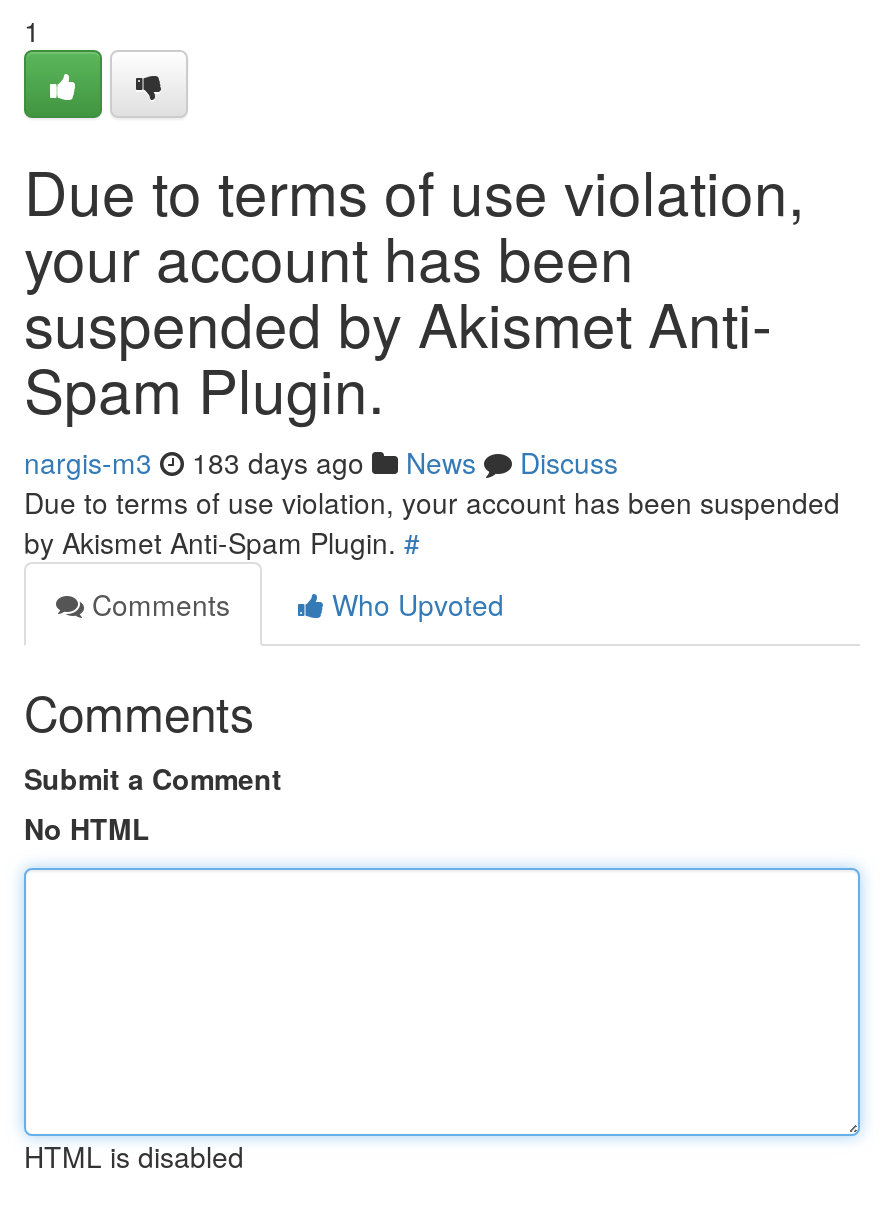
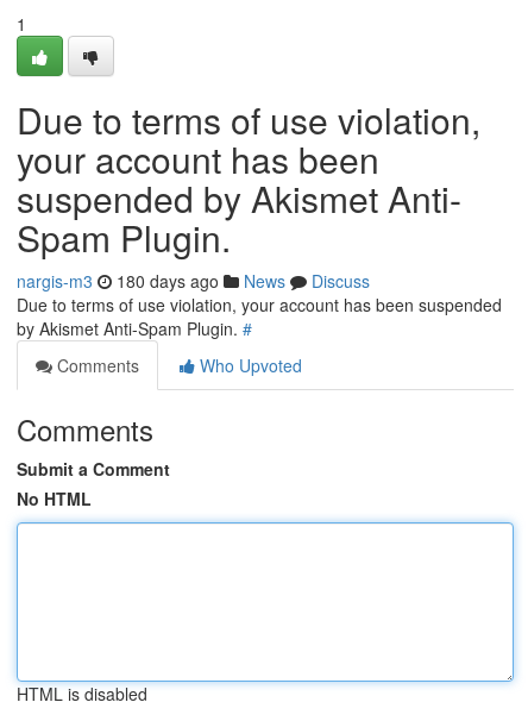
- nargis-m3 183 days ago News Discuss
+ nargis-m3 180 days ago News Discuss
